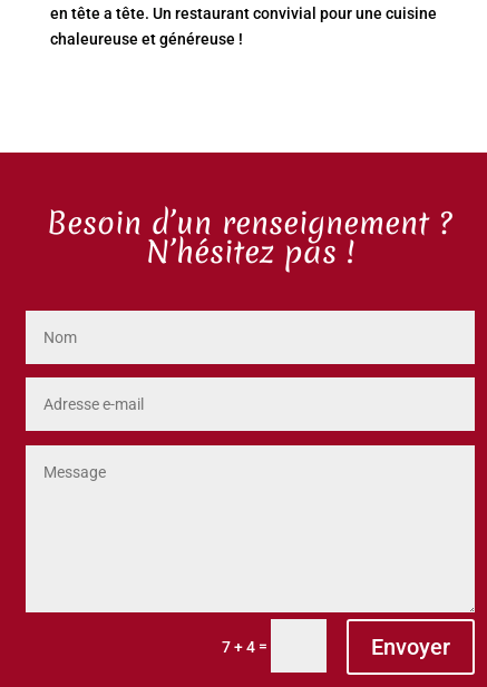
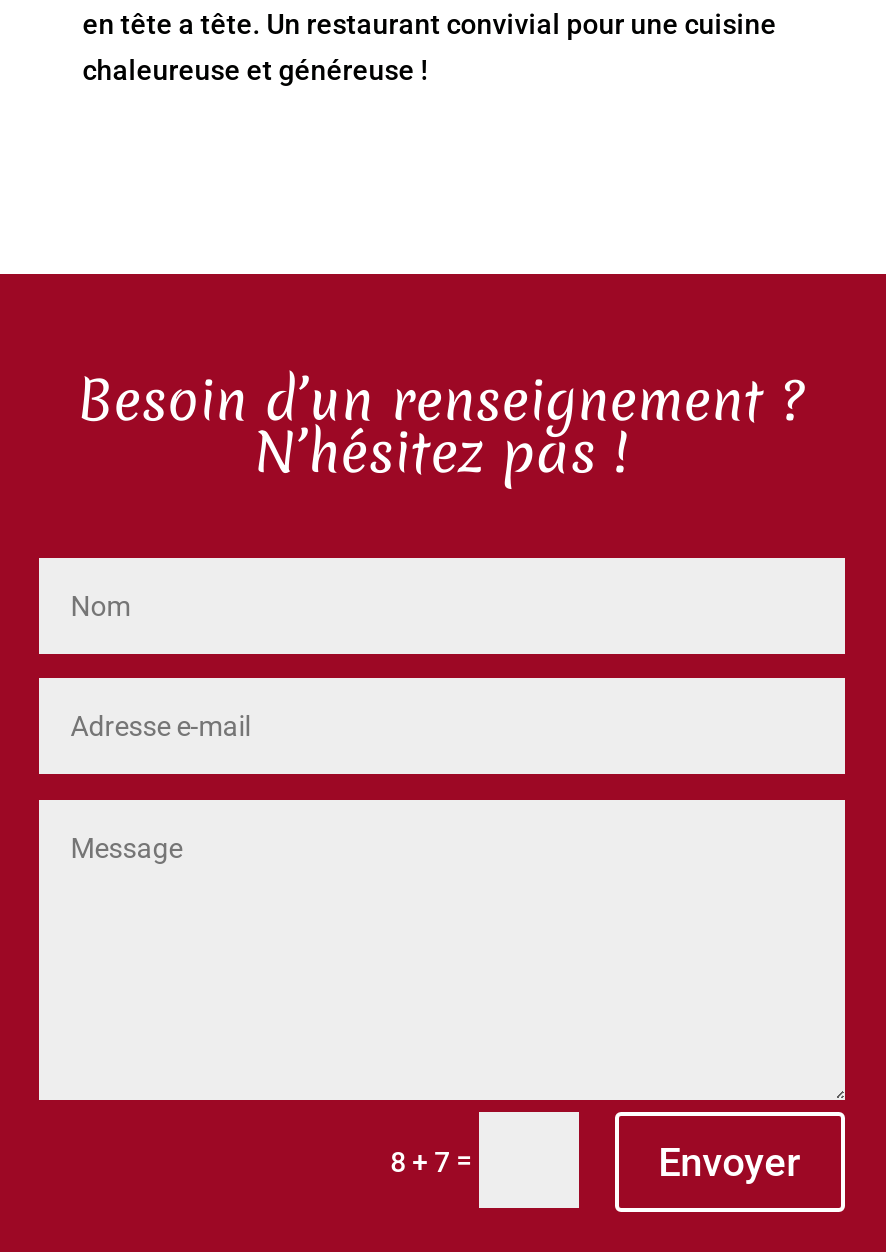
- 7 + 4 =
+ 8 + 7 =
